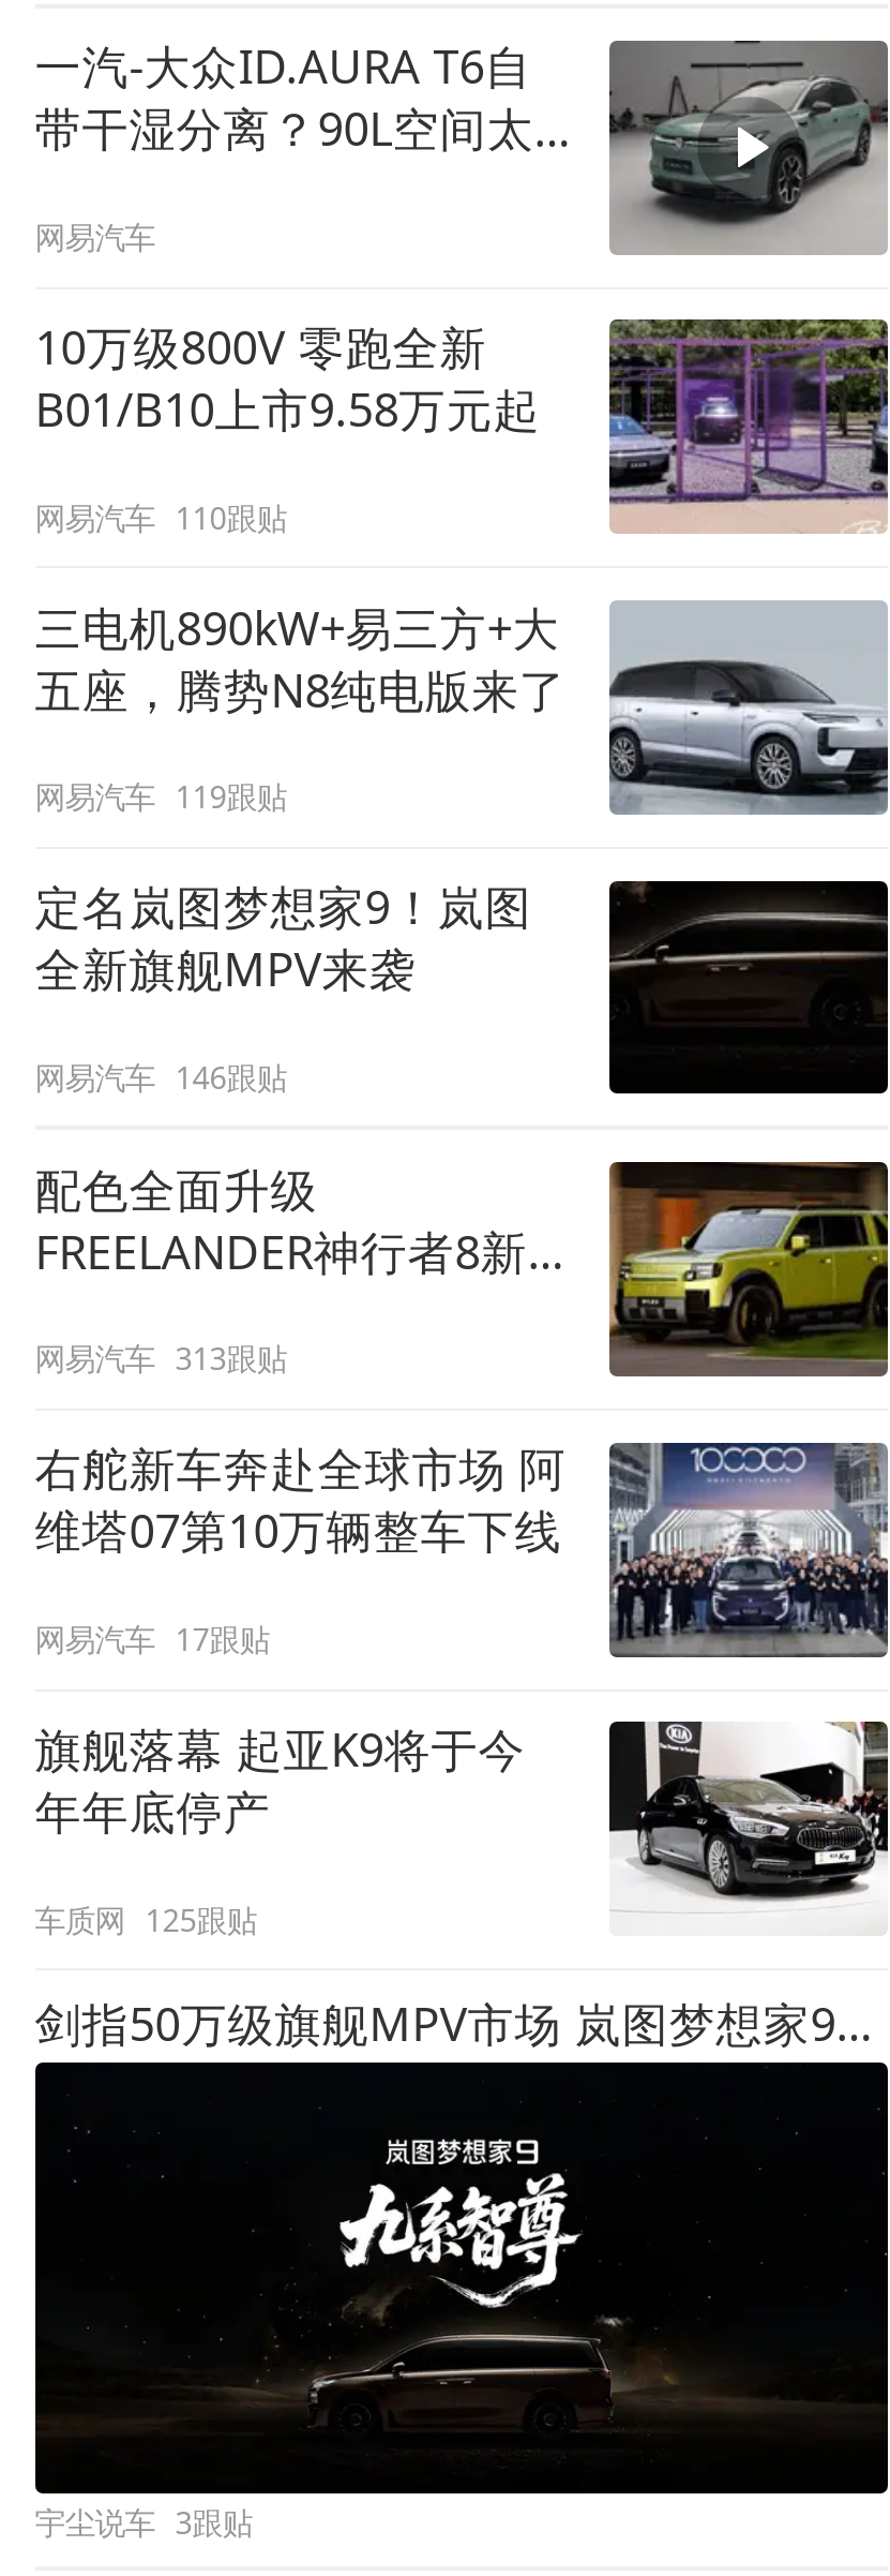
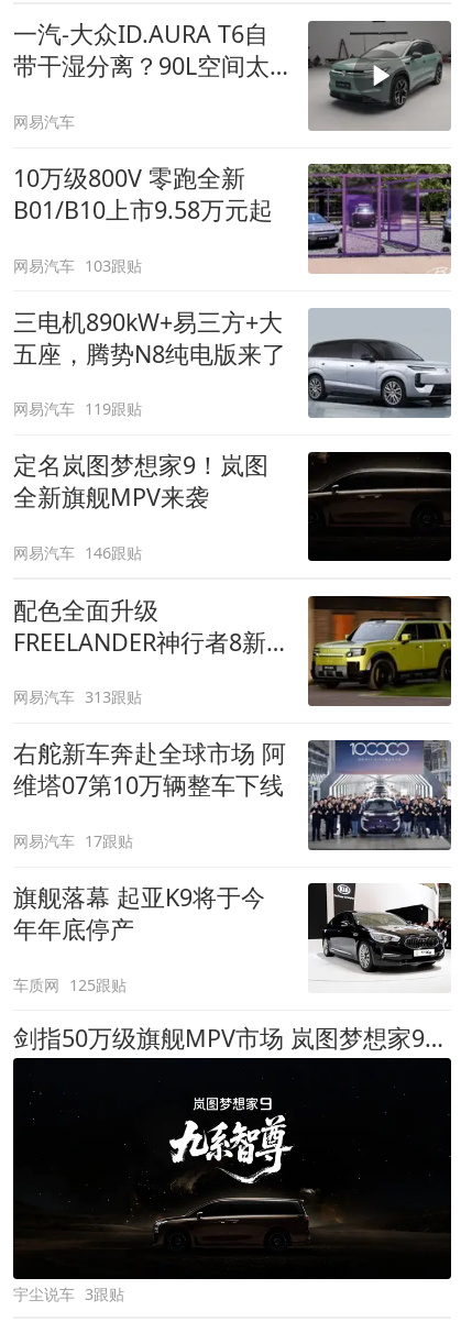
- 网易汽车 110跟贴
+ 网易汽车 103跟贴
